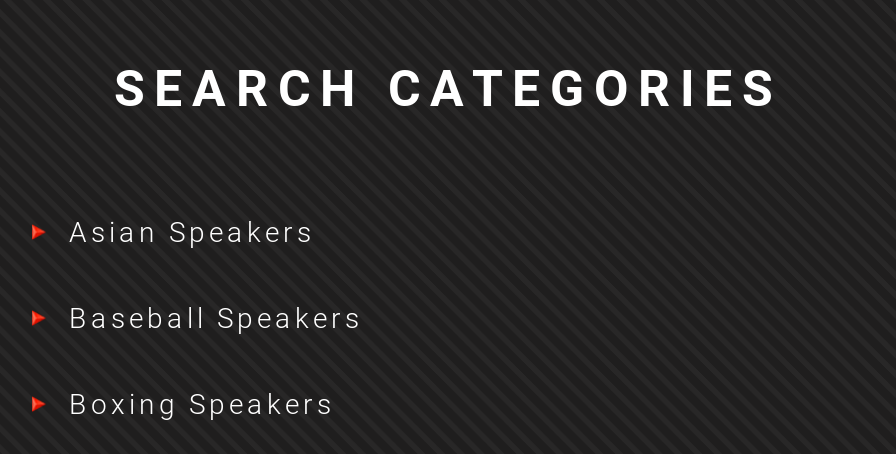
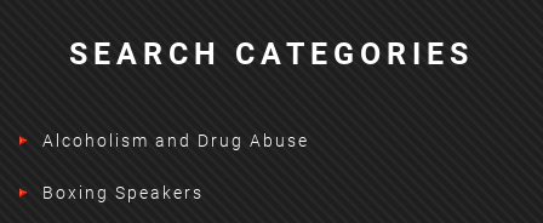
- Asian Speakers
- Baseball Speakers
+ Alcoholism and Drug Abuse
